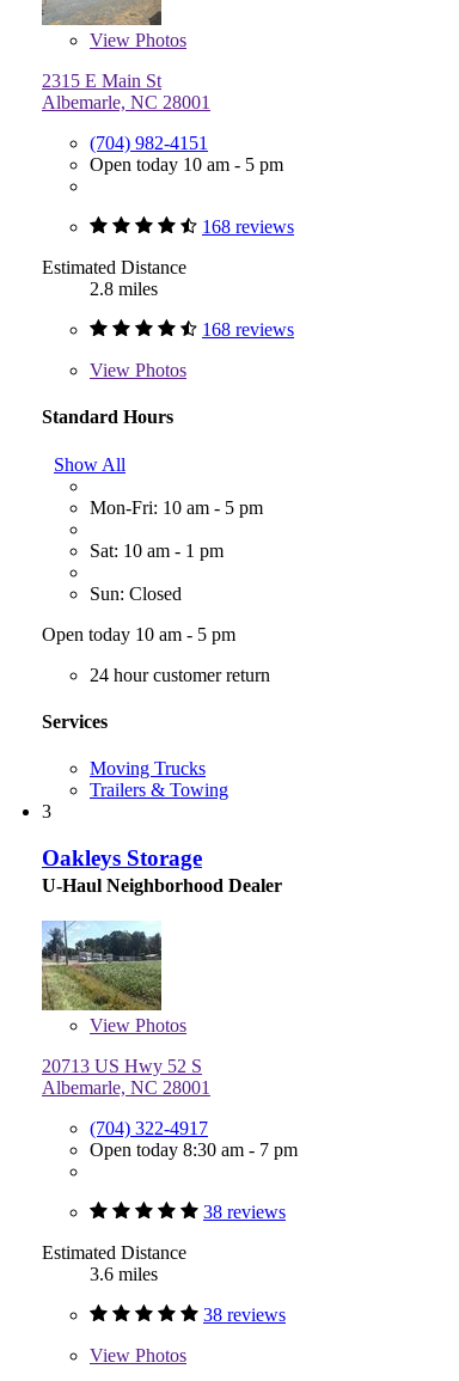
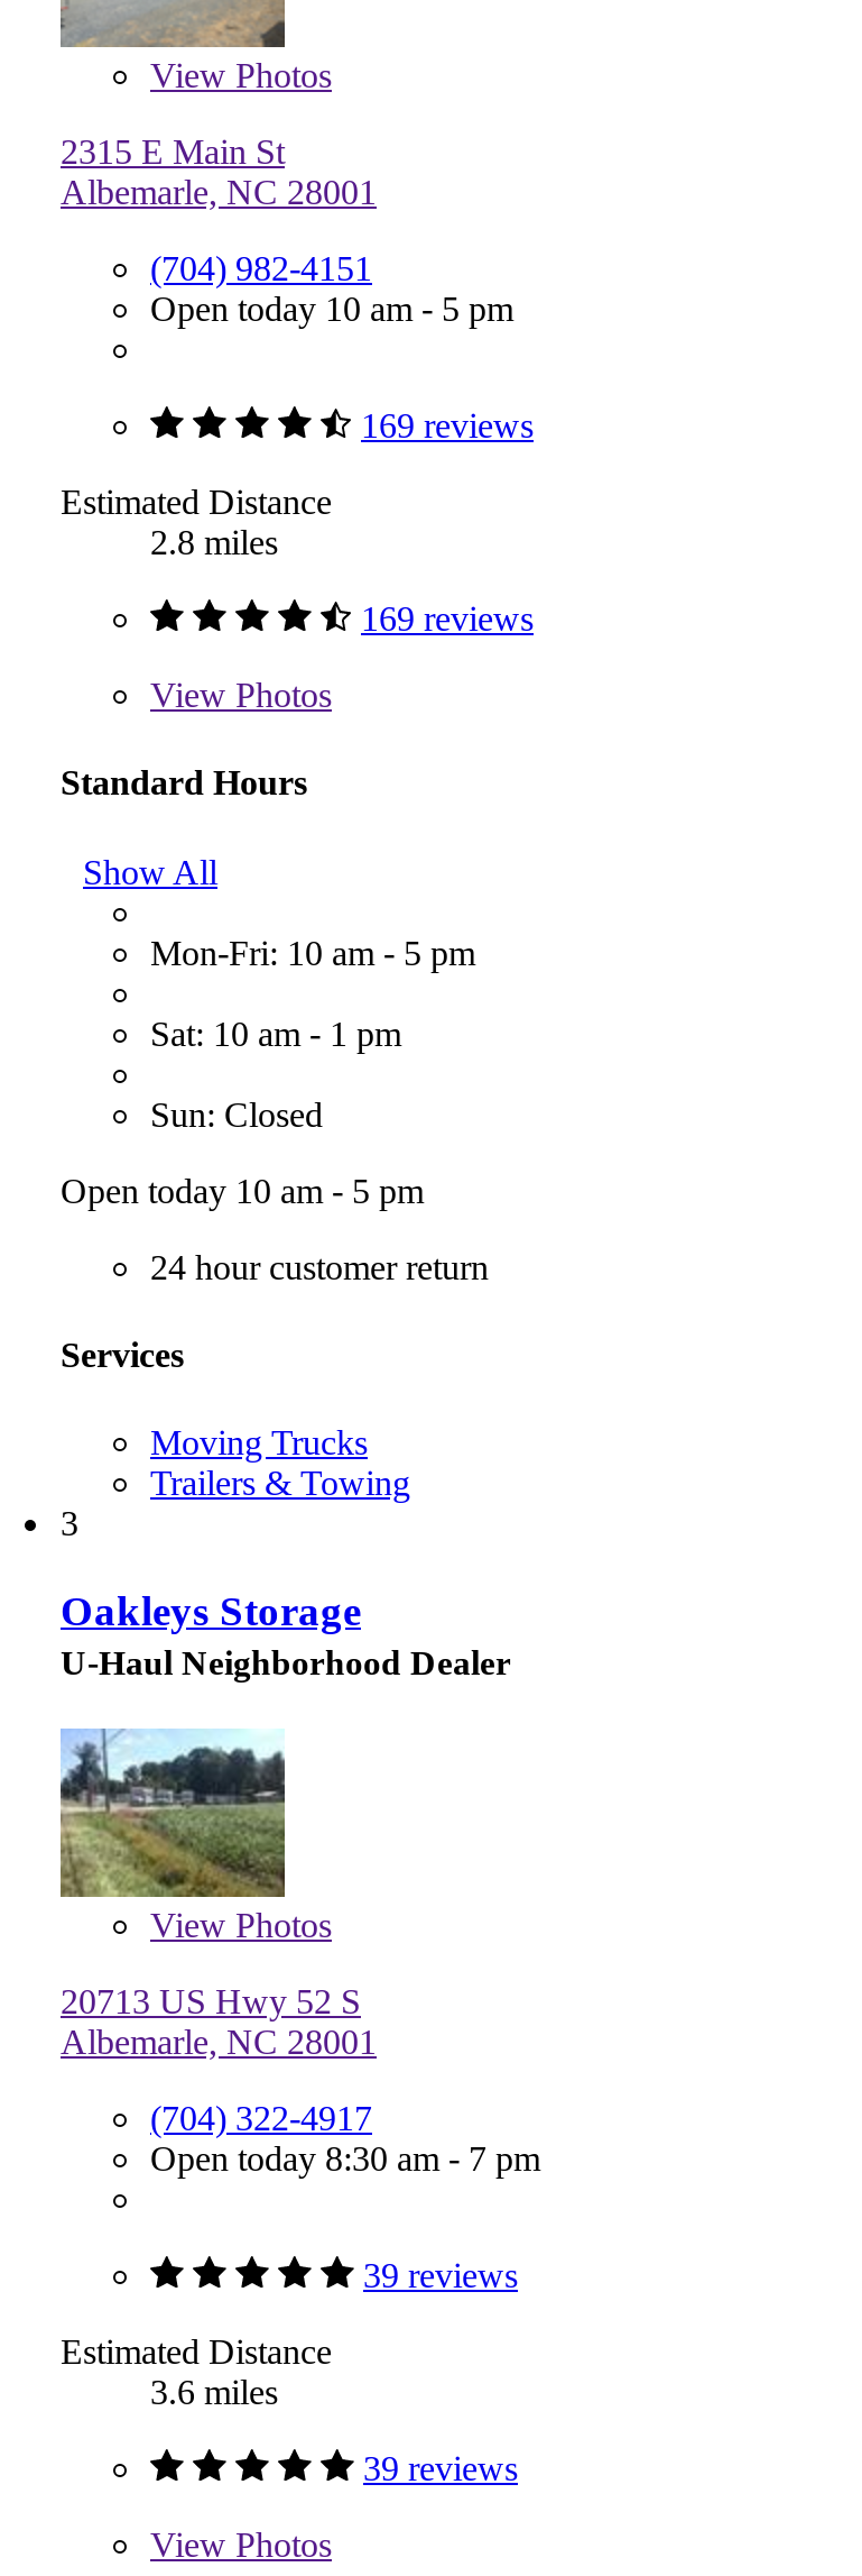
- 168 reviews
+ 169 reviews

- 168 reviews
+ 169 reviews

- 38 reviews
+ 39 reviews

- 38 reviews
+ 39 reviews
